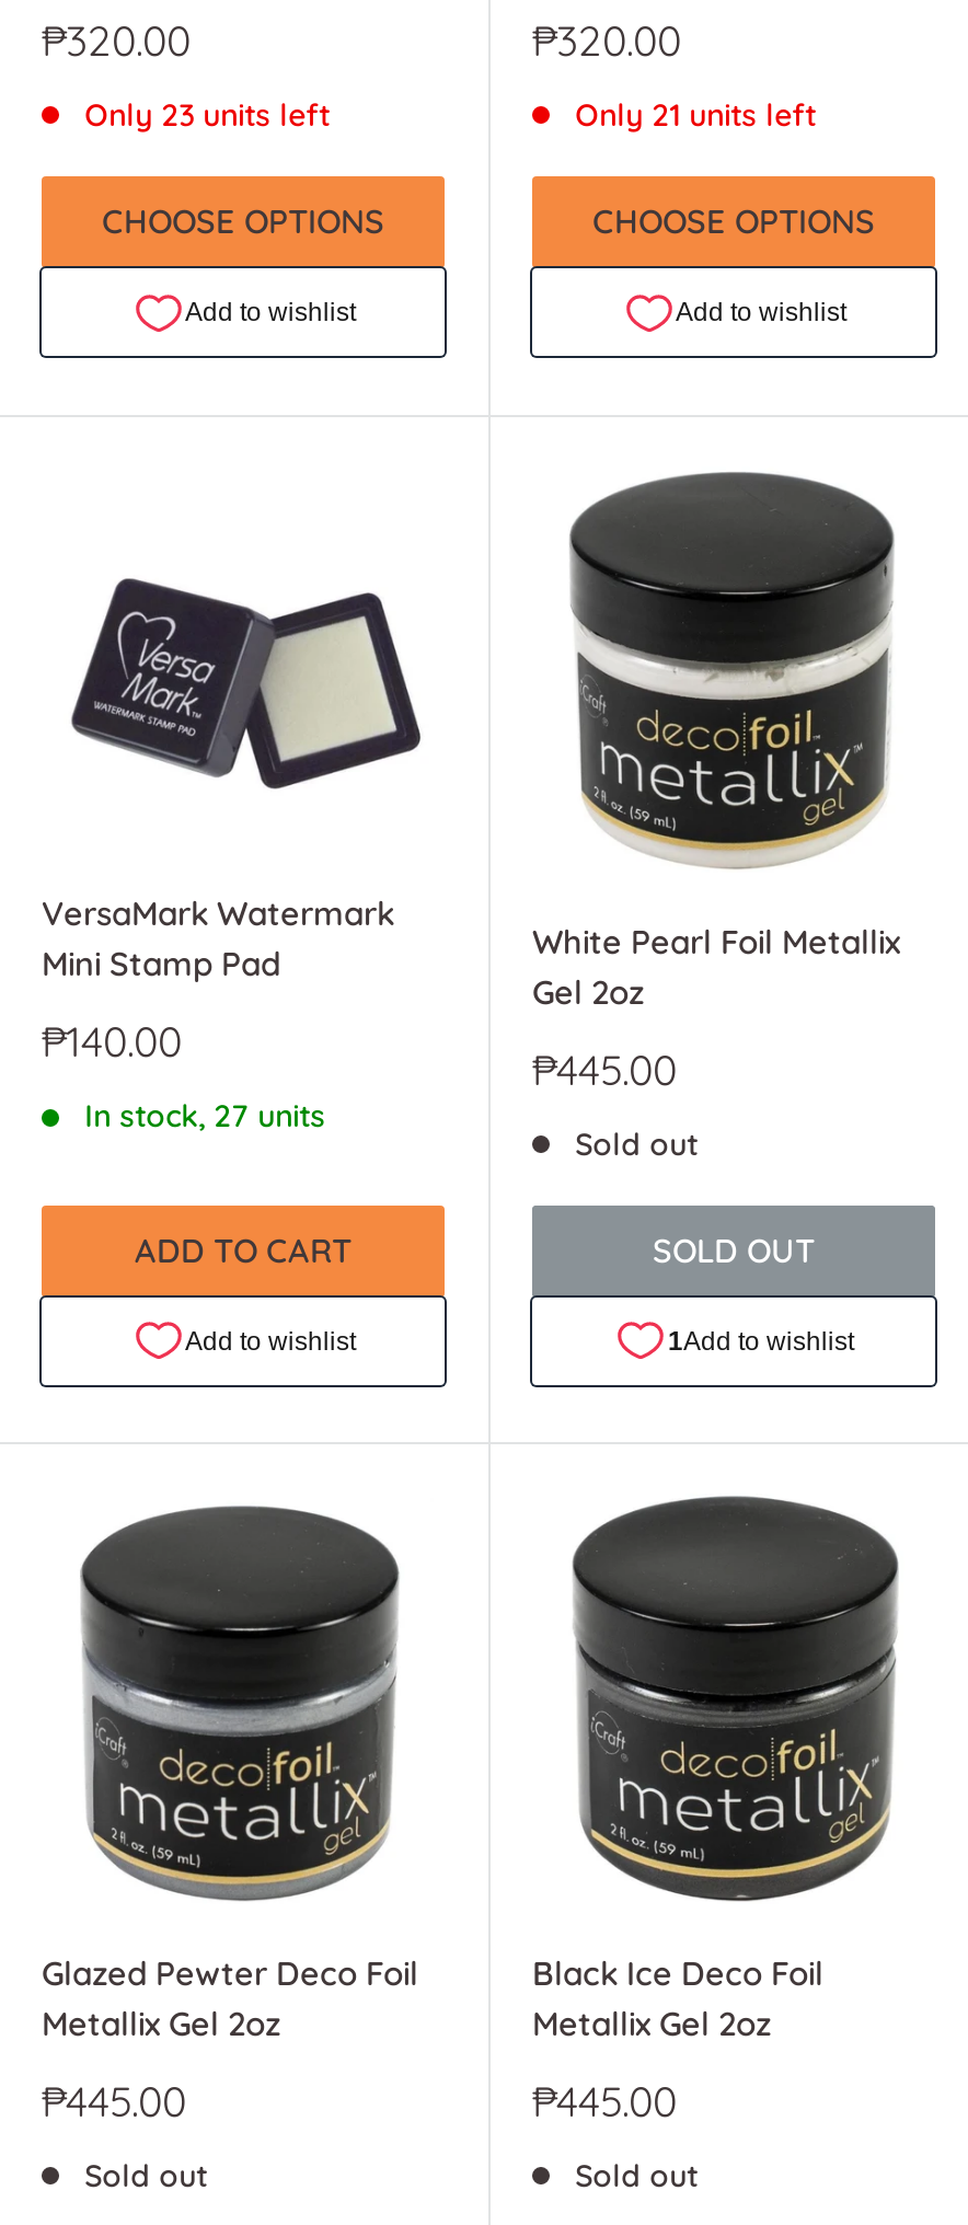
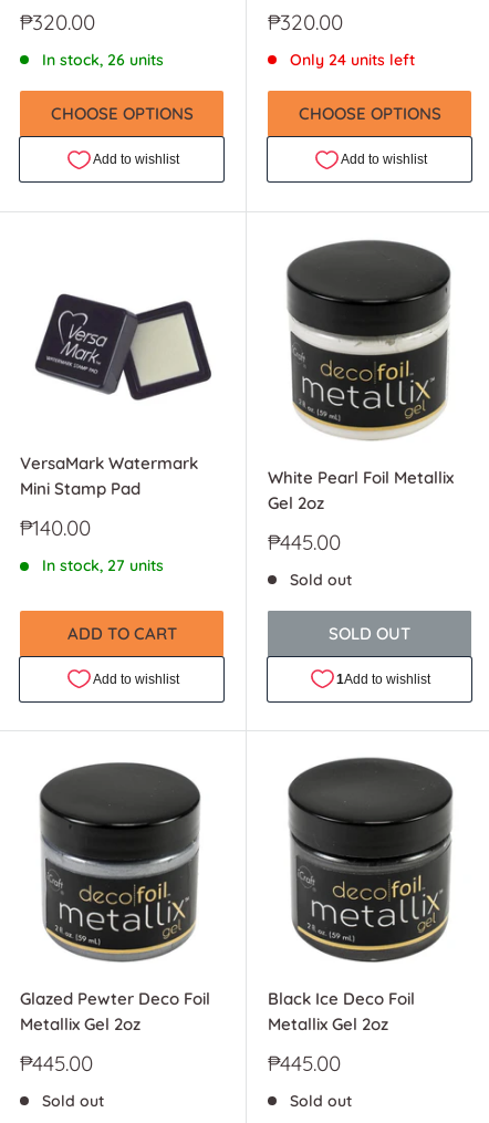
- Only 23 units left
+ In stock, 26 units

- Only 21 units left
+ Only 24 units left
